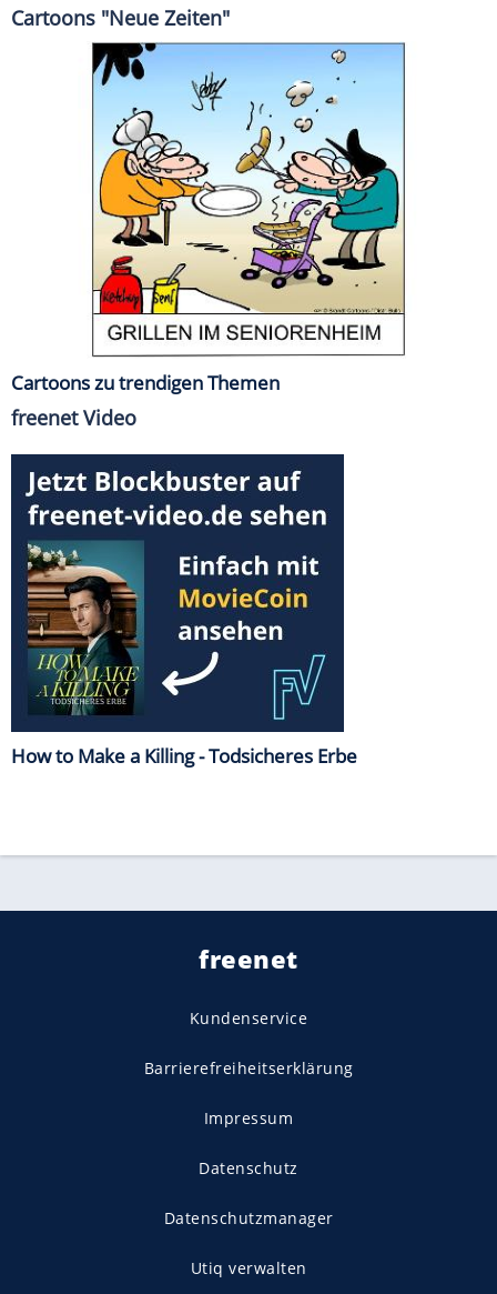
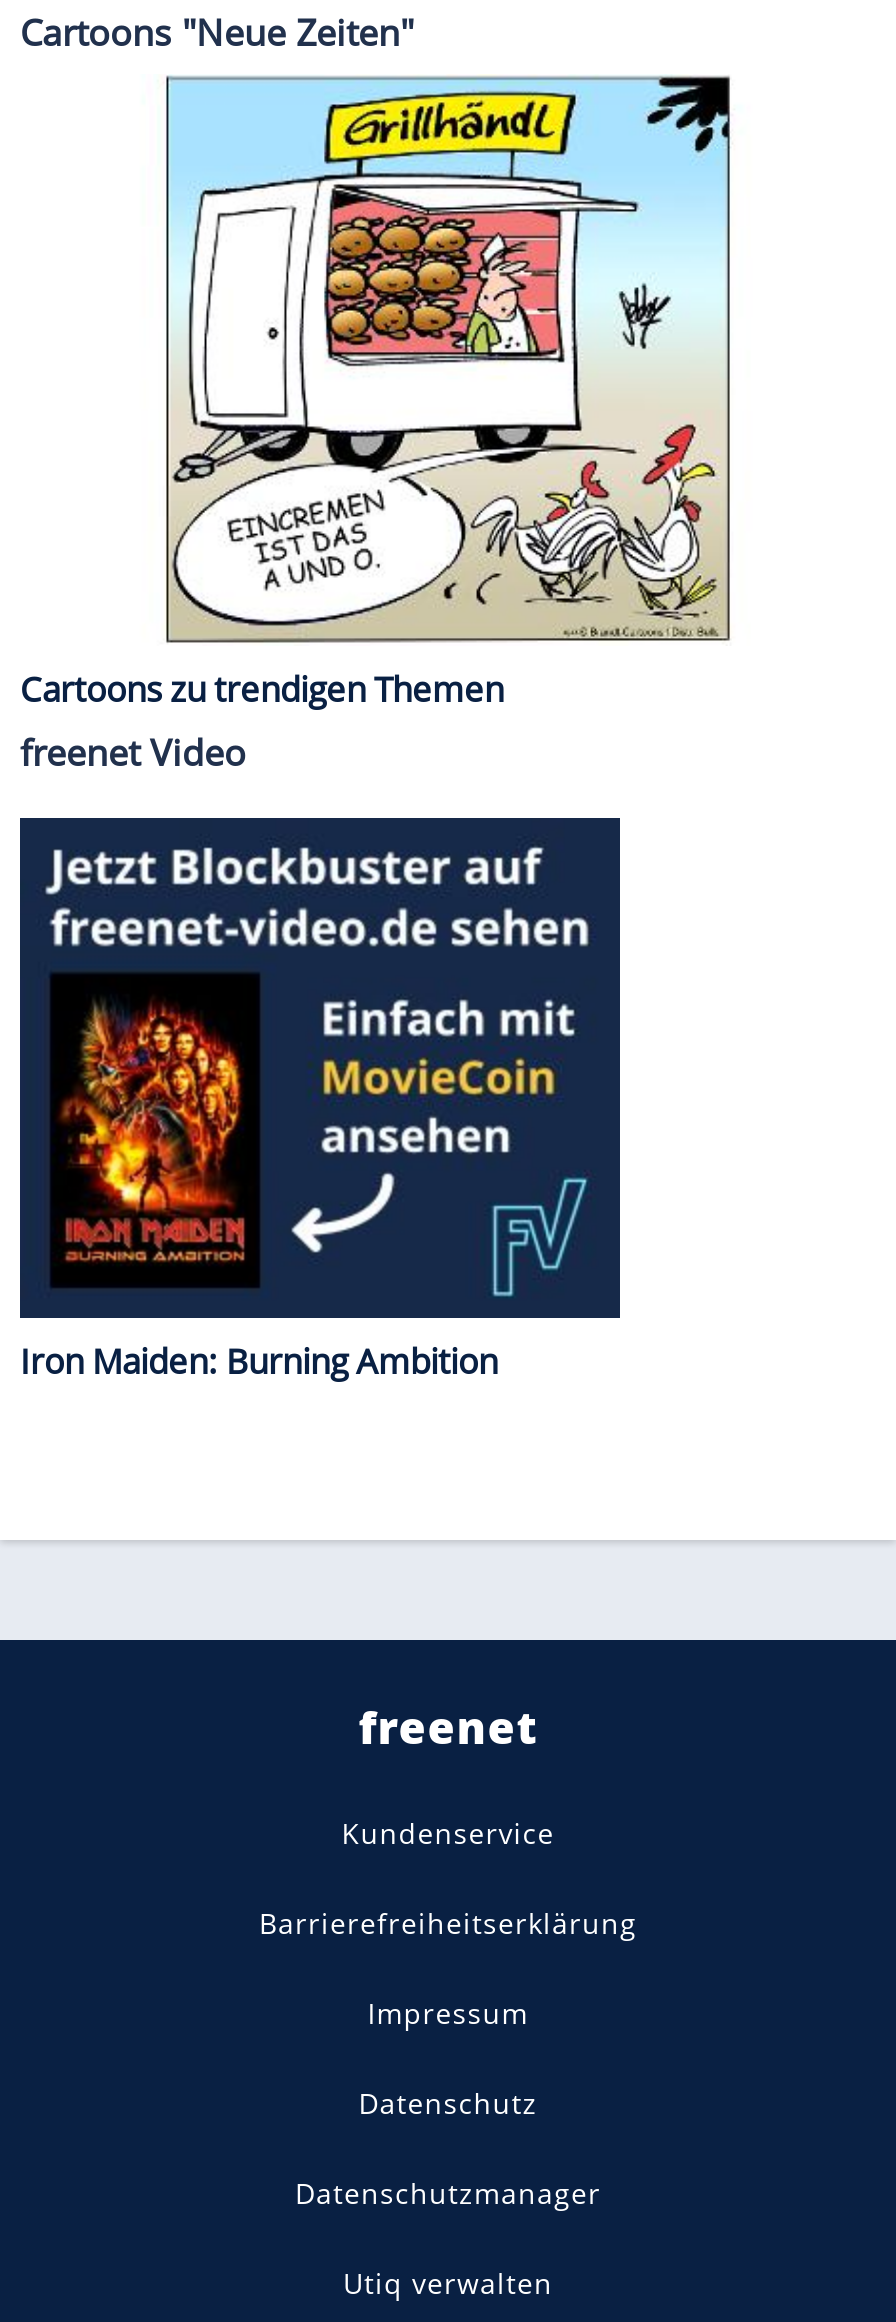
- [image]
+ [image]

- [image]
- How to Make a Killing - Todsicheres Erbe
+ [image]
+ Iron Maiden: Burning Ambition
